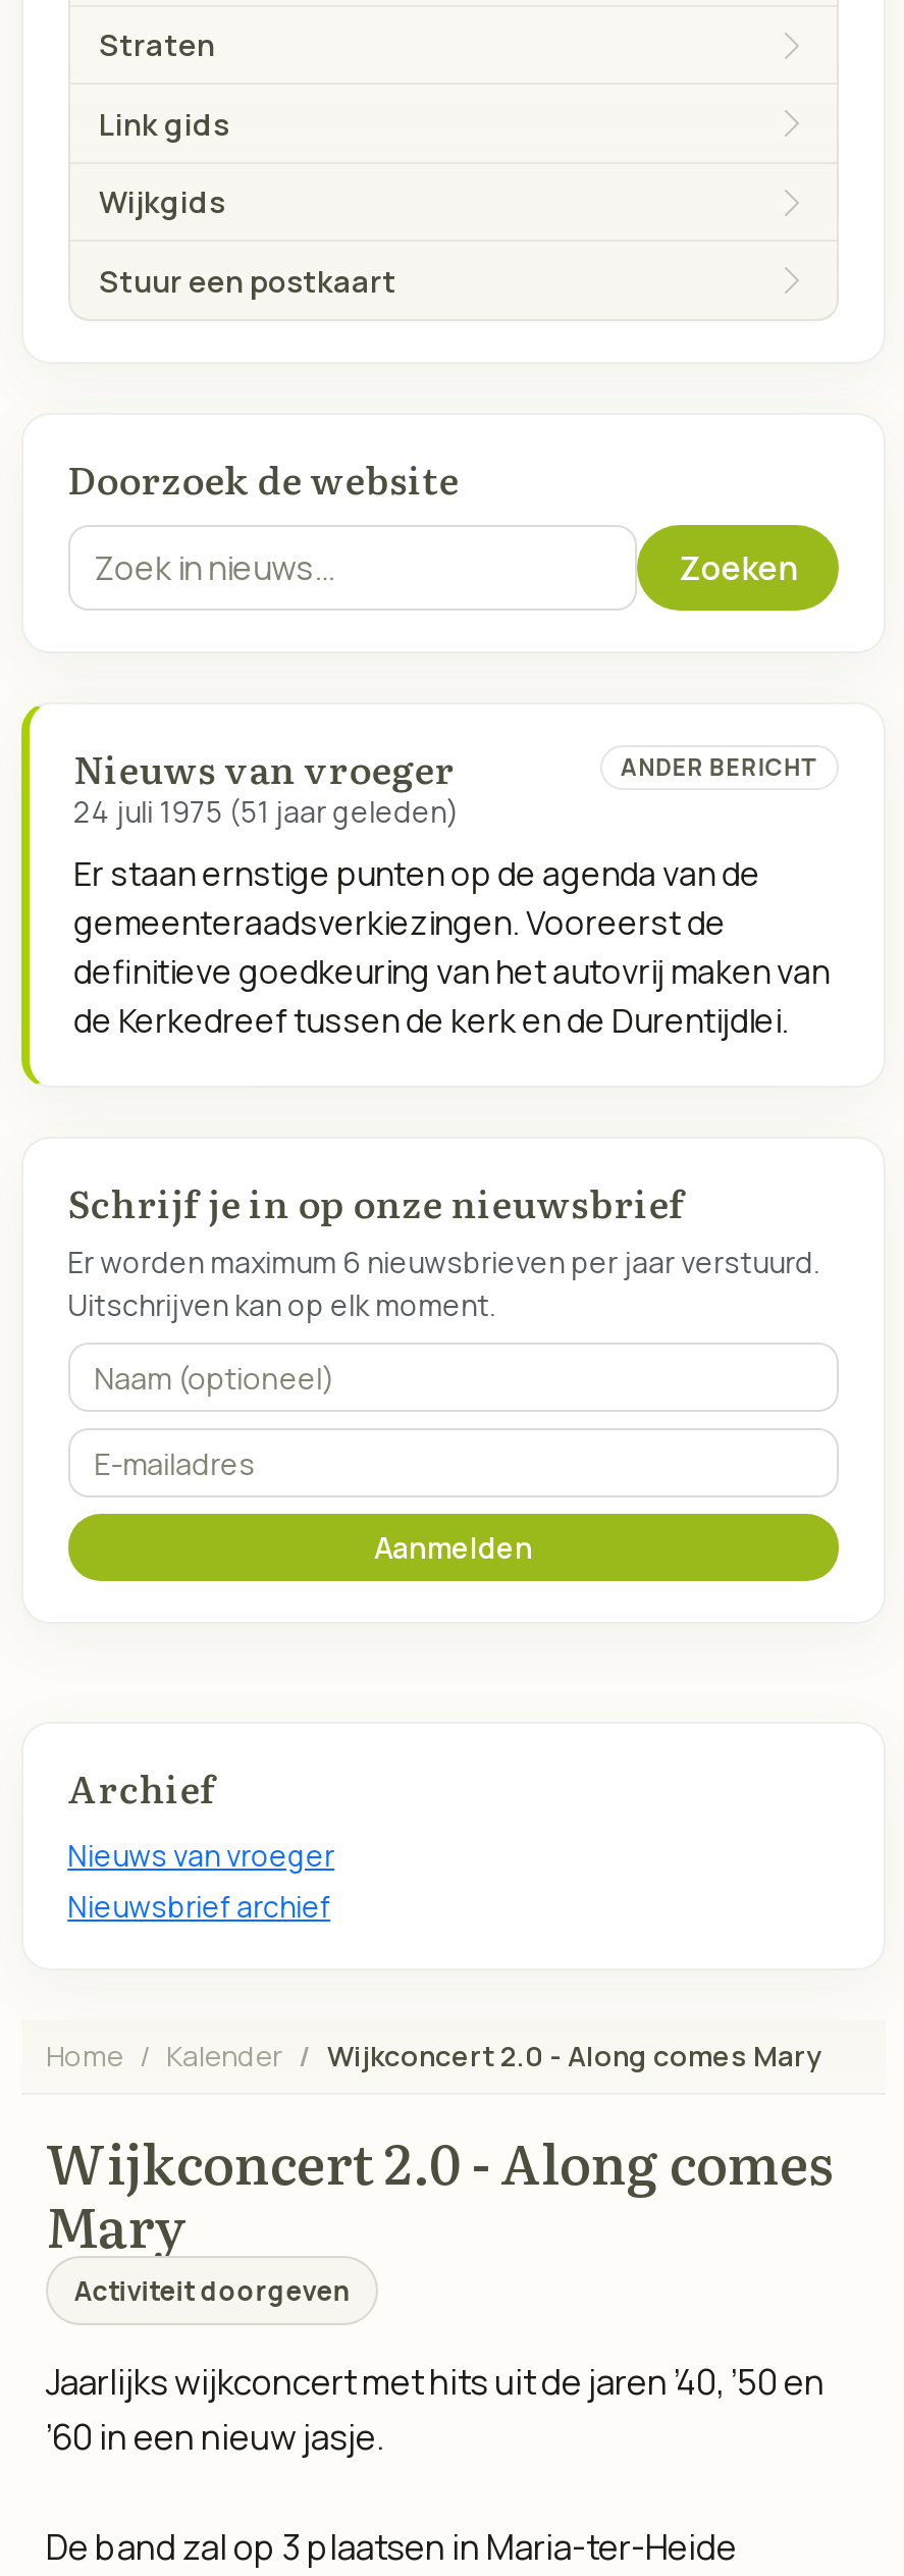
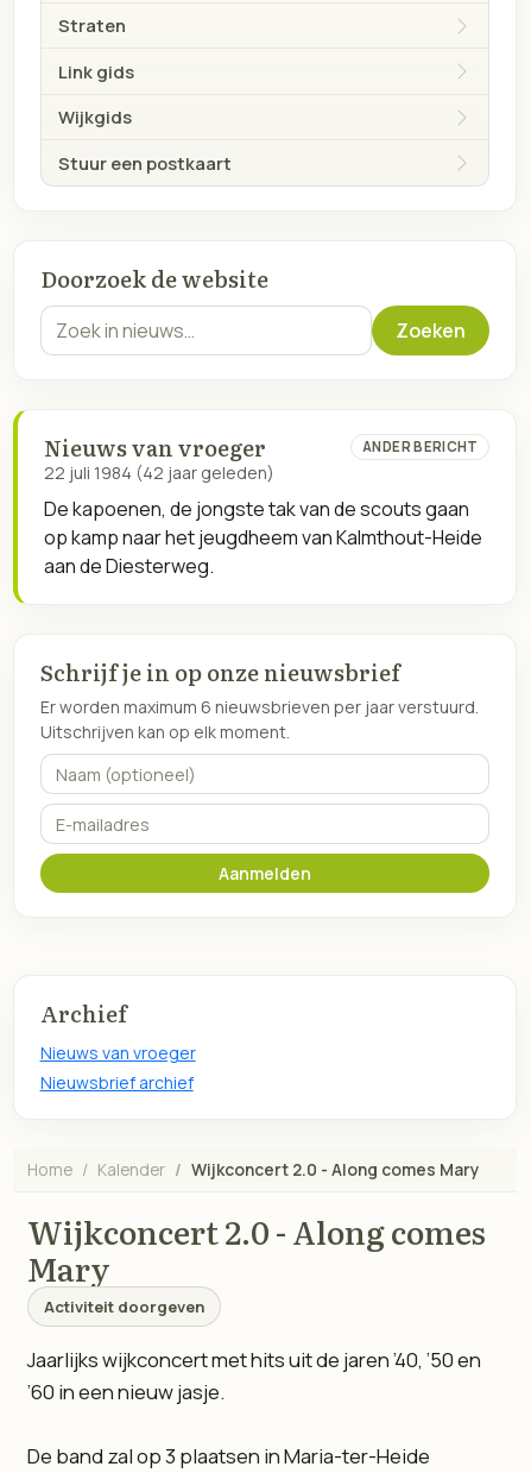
- 24 juli 1975 (51 jaar geleden)
+ 22 juli 1984 (42 jaar geleden)

- Er staan ernstige punten op de agenda van de
- gemeenteraadsverkiezingen. Vooreerst de
- definitieve goedkeuring van het autovrij maken van
- de Kerkedreef tussen de kerk en de Durentijdlei.
+ De kapoenen, de jongste tak van de scouts gaan
+ op kamp naar het jeugdheem van Kalmthout-Heide
+ aan de Diesterweg.
